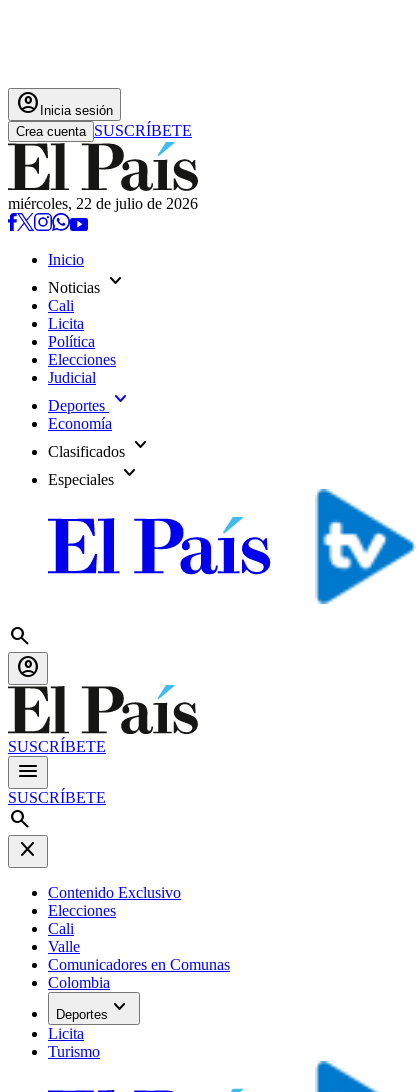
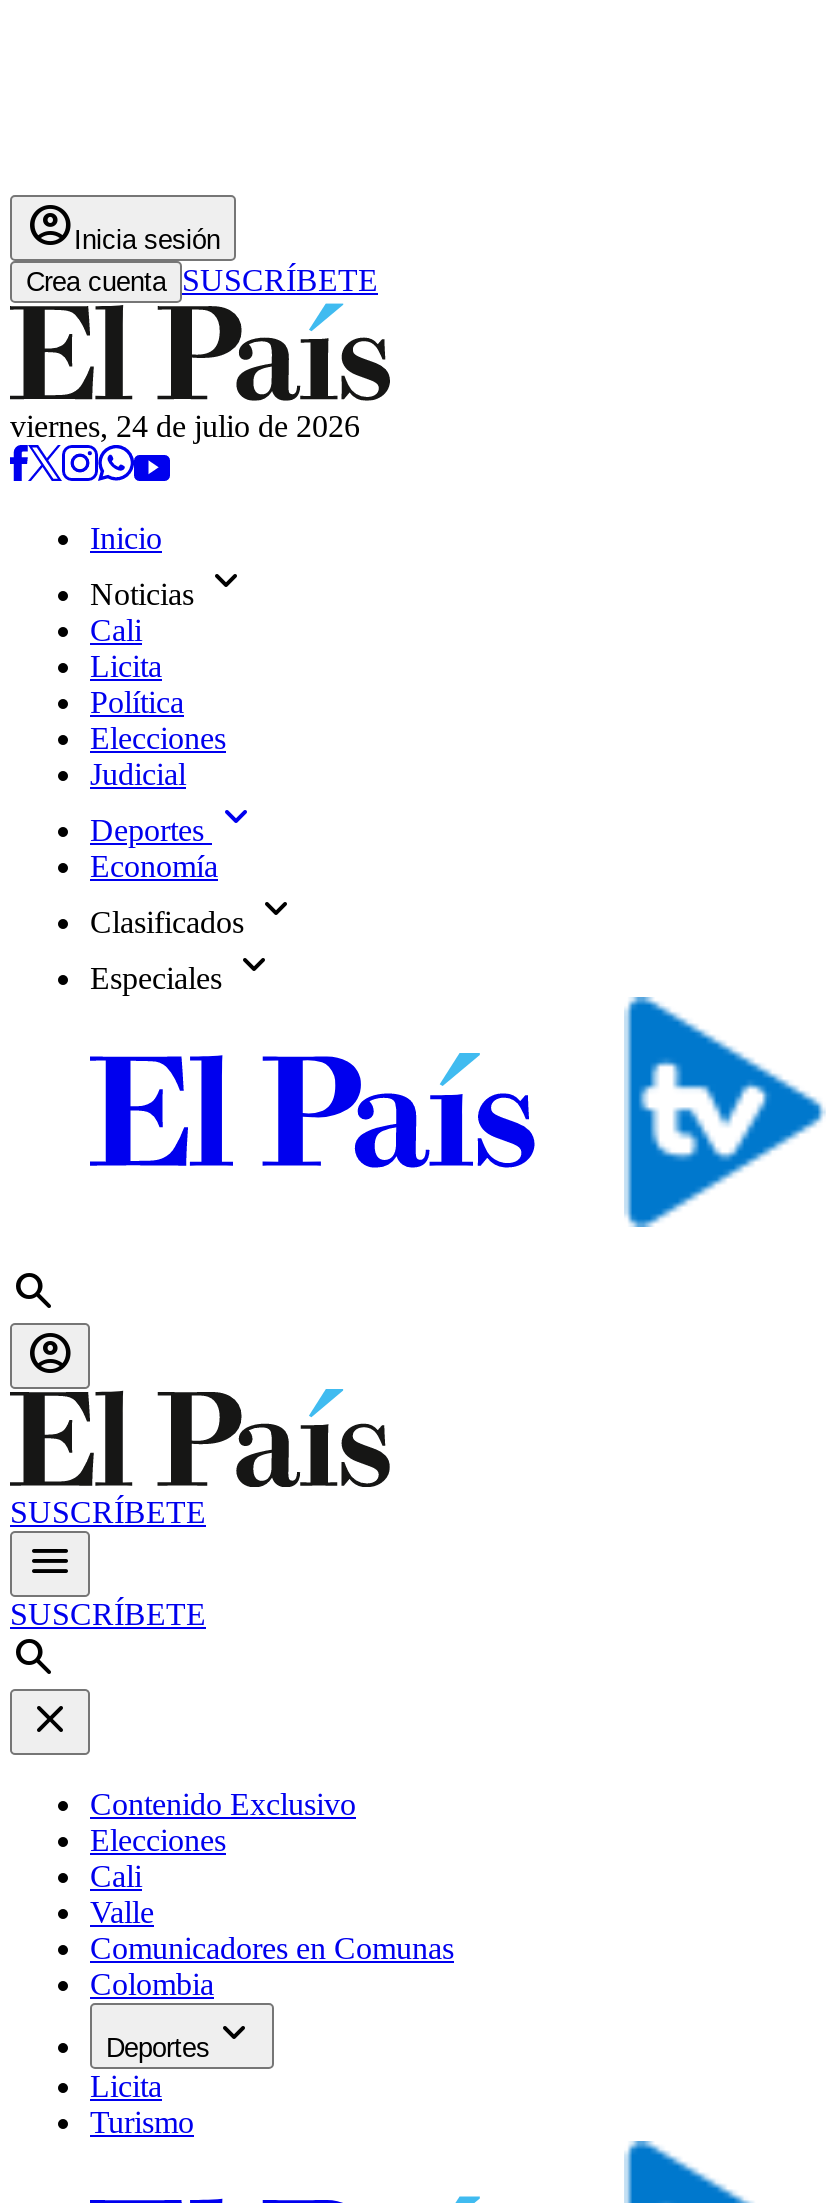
- miércoles, 22 de julio de 2026
+ viernes, 24 de julio de 2026
